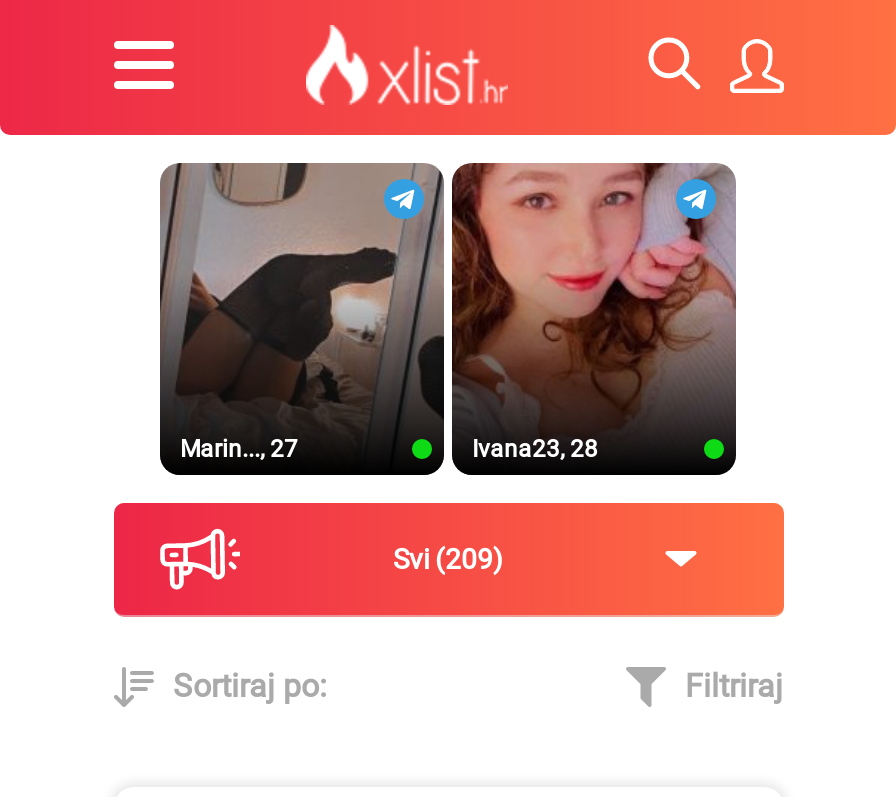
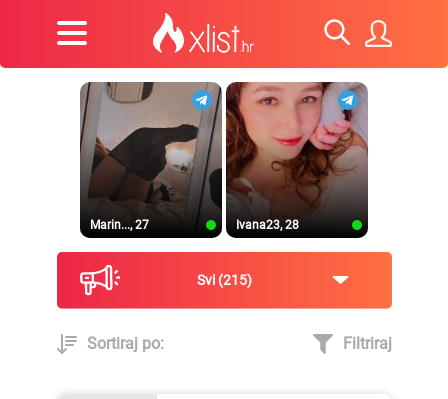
- Svi 209
+ Svi 215
